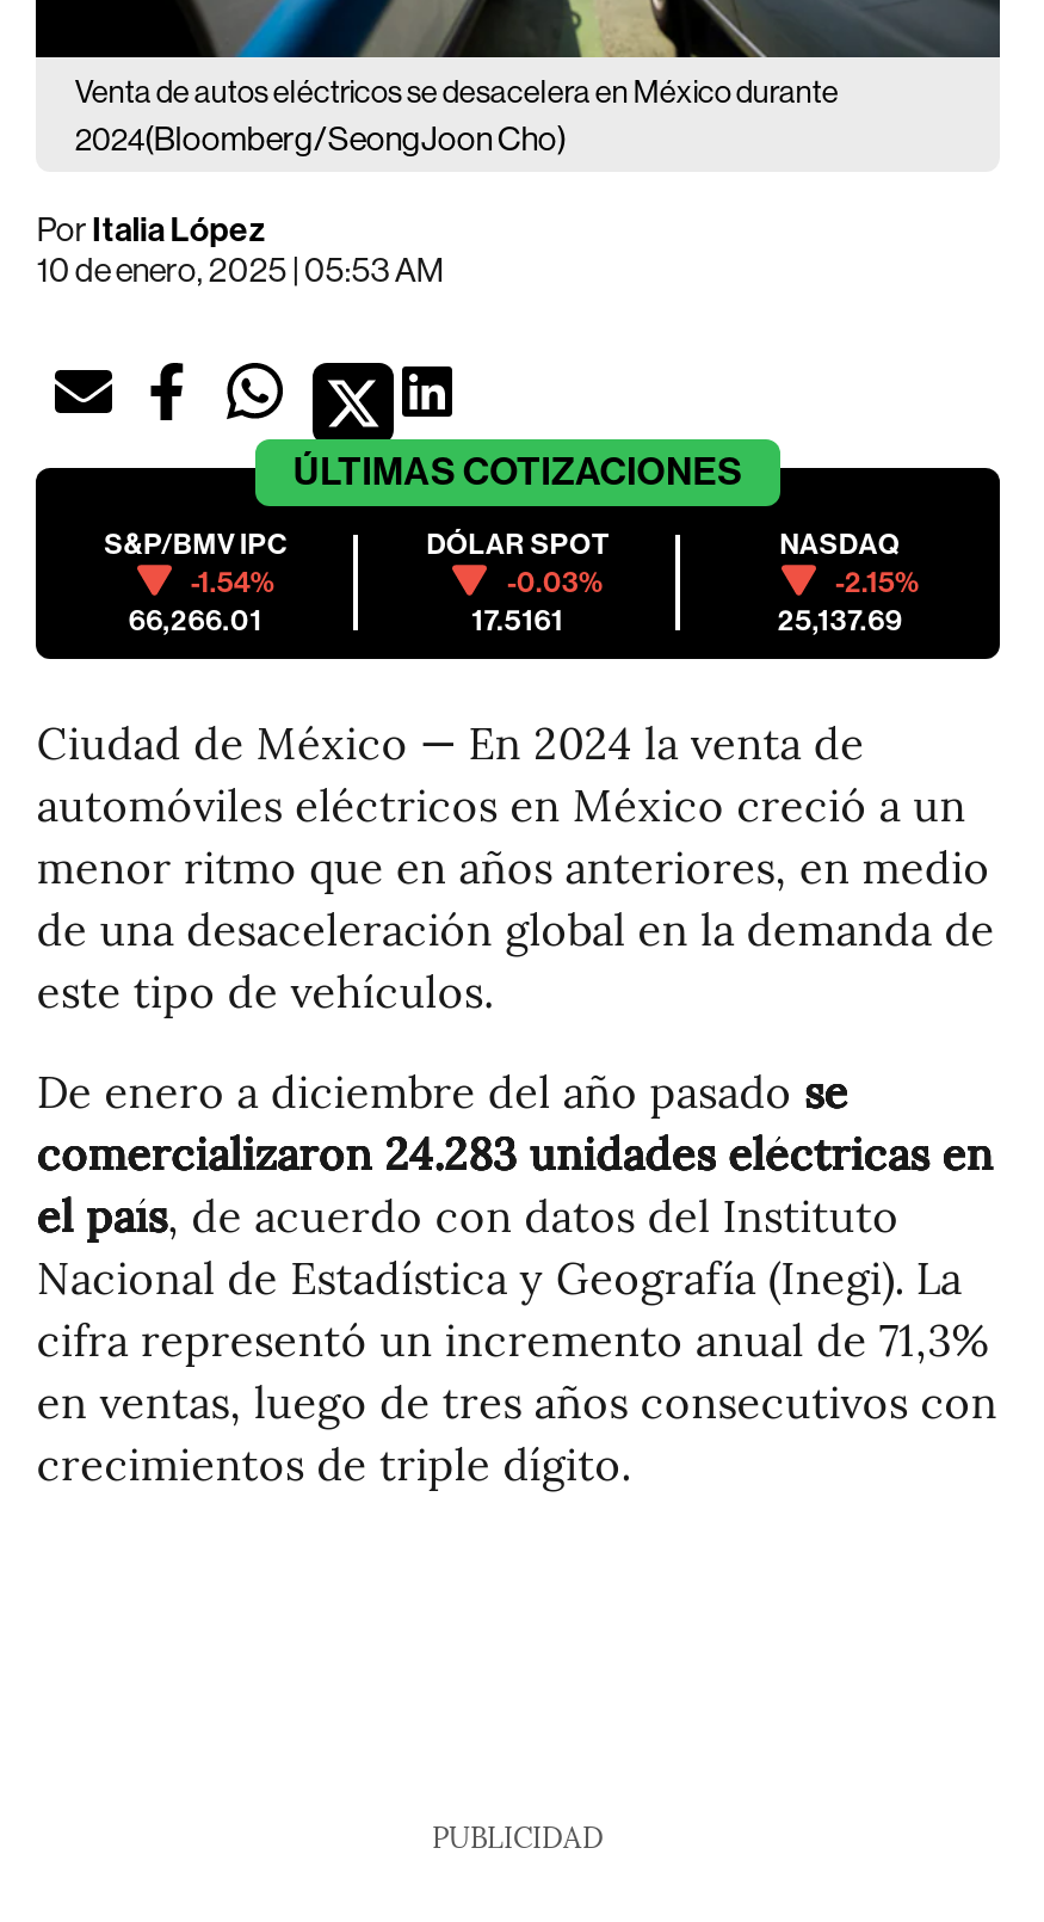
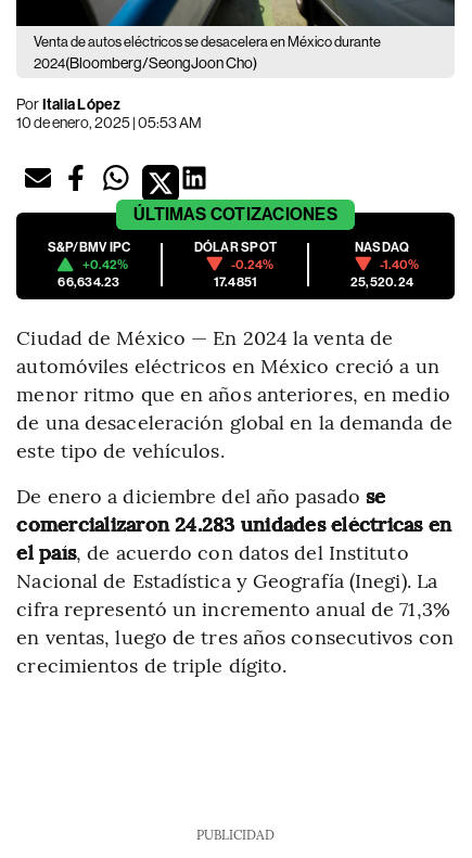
- -1.54%
+ +0.42%

- -0.03%
+ -0.24%

- -2.15%
+ -1.40%

- 66,266.01
+ 66,634.23

- 17.5161
+ 17.4851

- 25,137.69
+ 25,520.24
